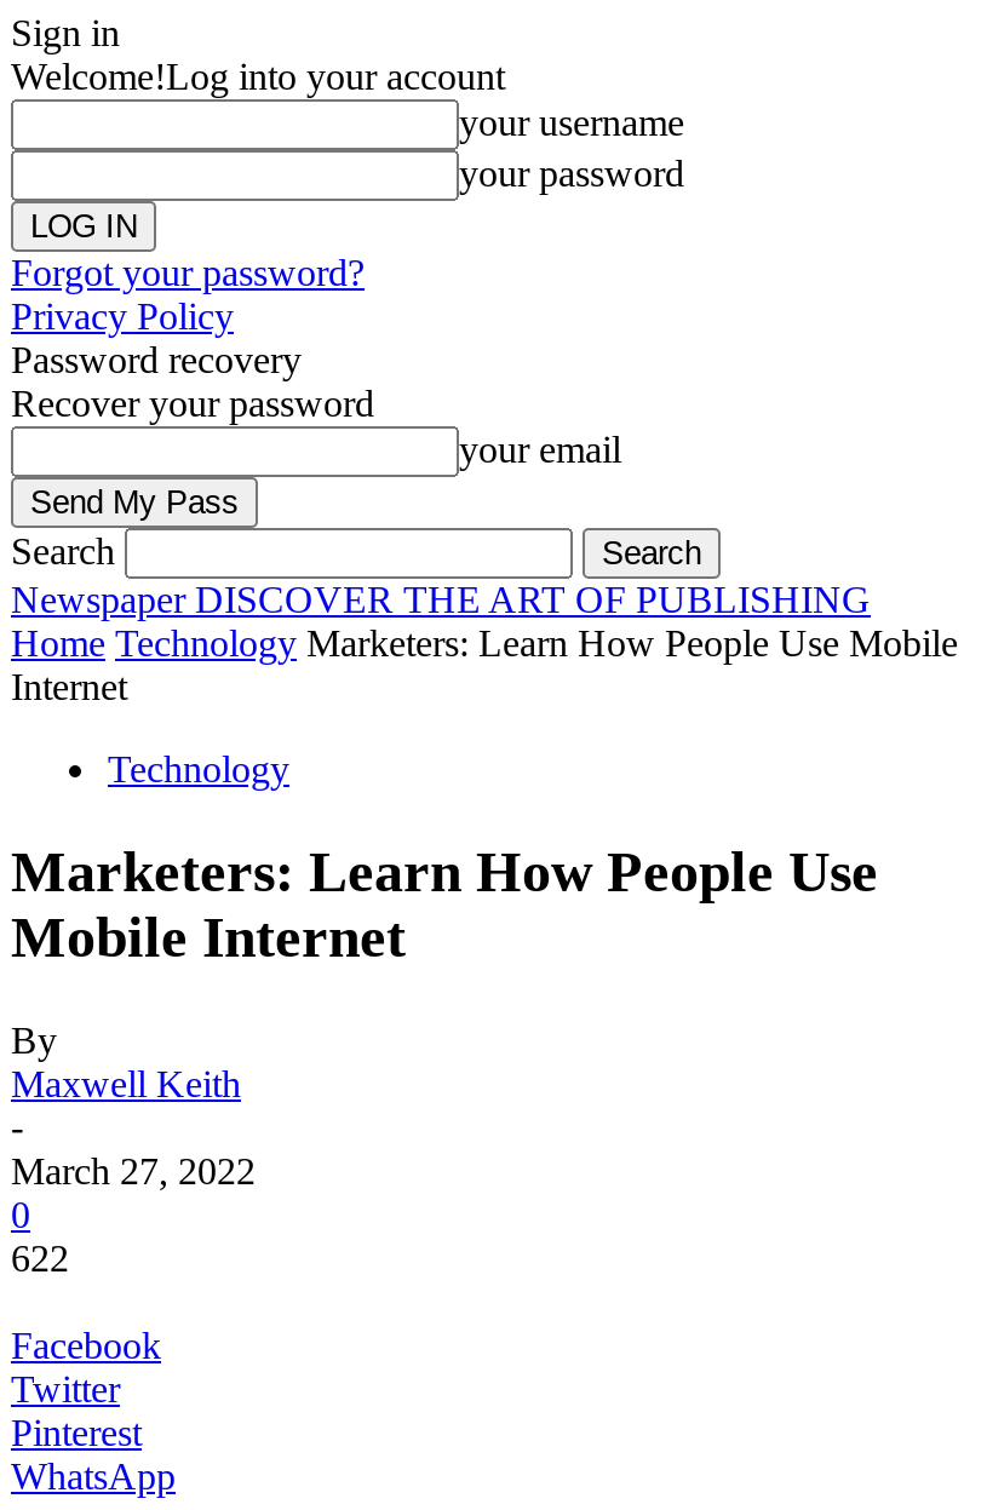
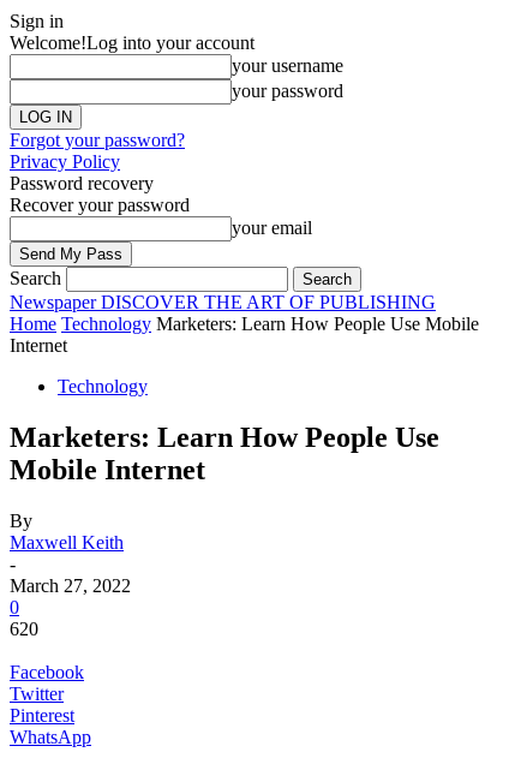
- 622
+ 620
